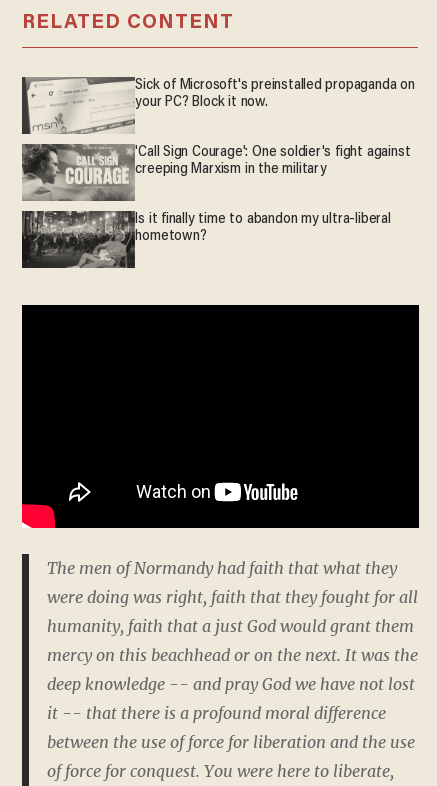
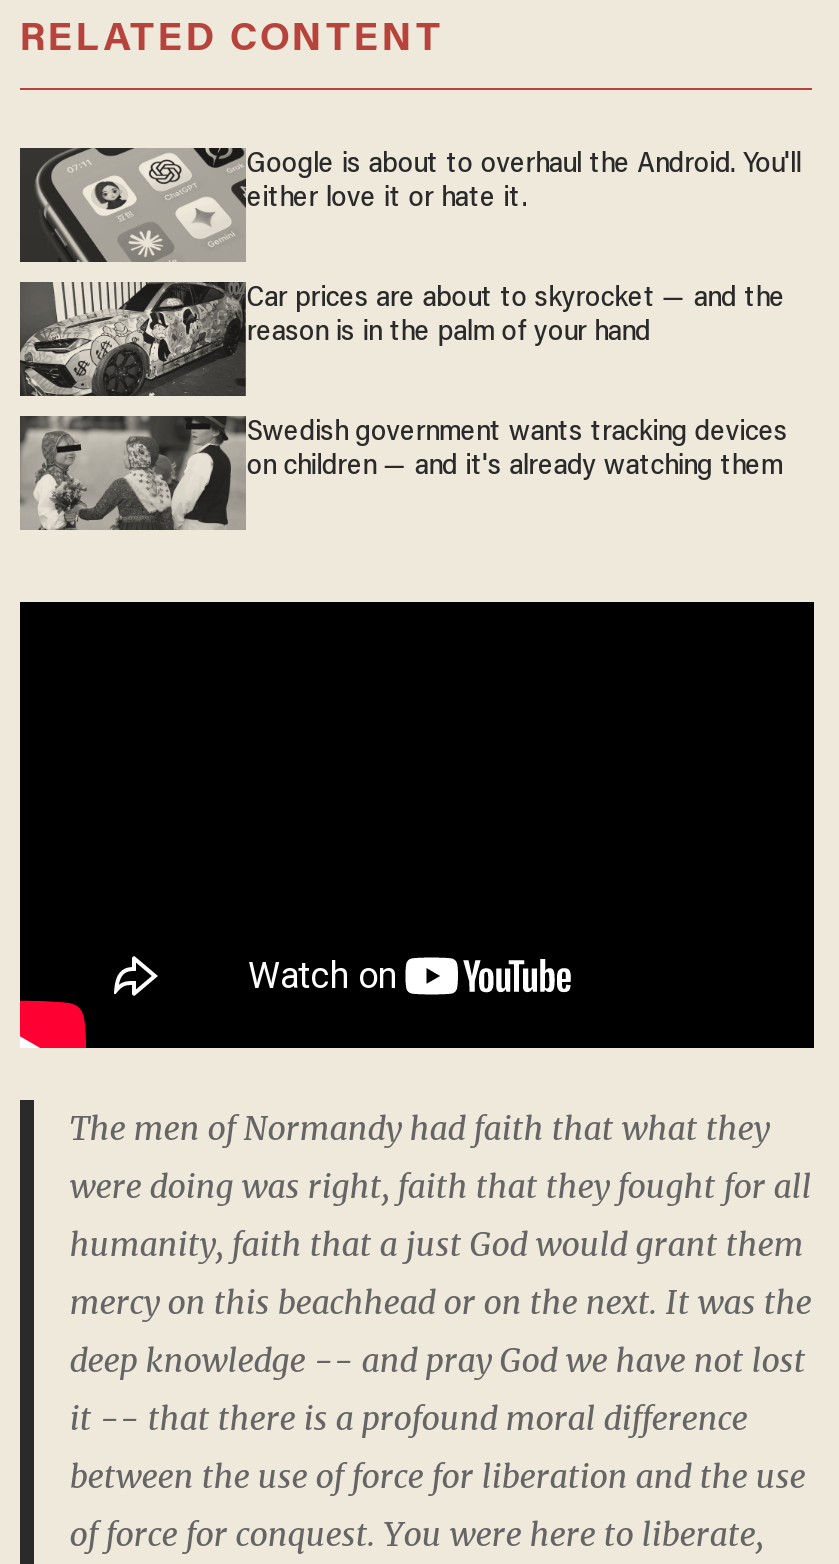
- [image]
- Sick of Microsoft's preinstalled propaganda on
- your PC? Block it now.
+ [image]
+ Google is about to overhaul the Android. You'll
+ either love it or hate it.

- [image]
- 'Call Sign Courage': One soldier's fight against
- creeping Marxism in the military
+ [image]
+ Car prices are about to skyrocket — and the
+ reason is in the palm of your hand

- [image]
- Is it finally time to abandon my ultra-liberal
- hometown?
+ [image]
+ Swedish government wants tracking devices
+ on children — and it's already watching them
